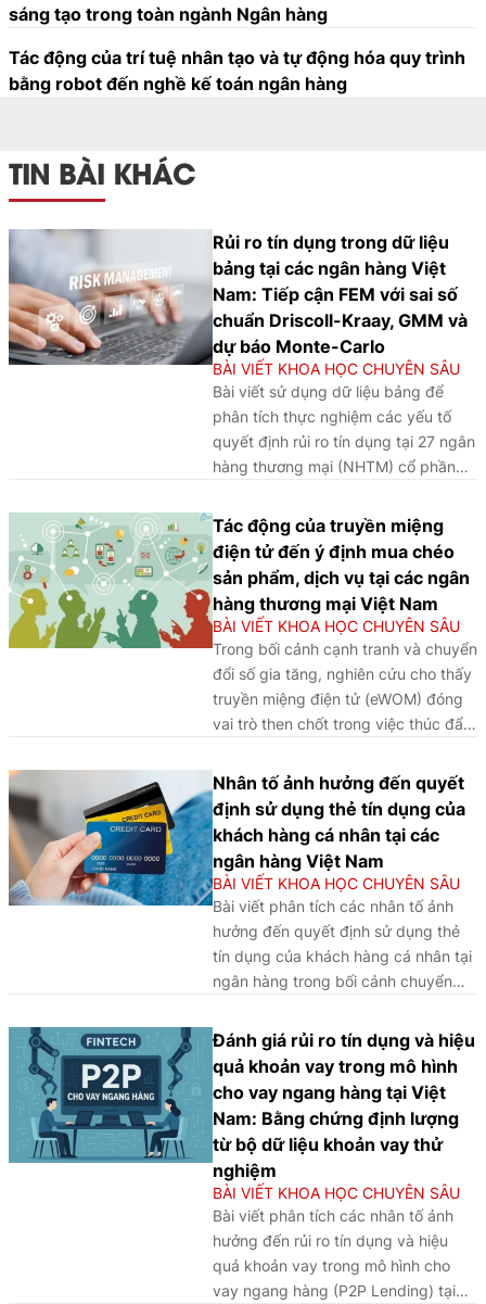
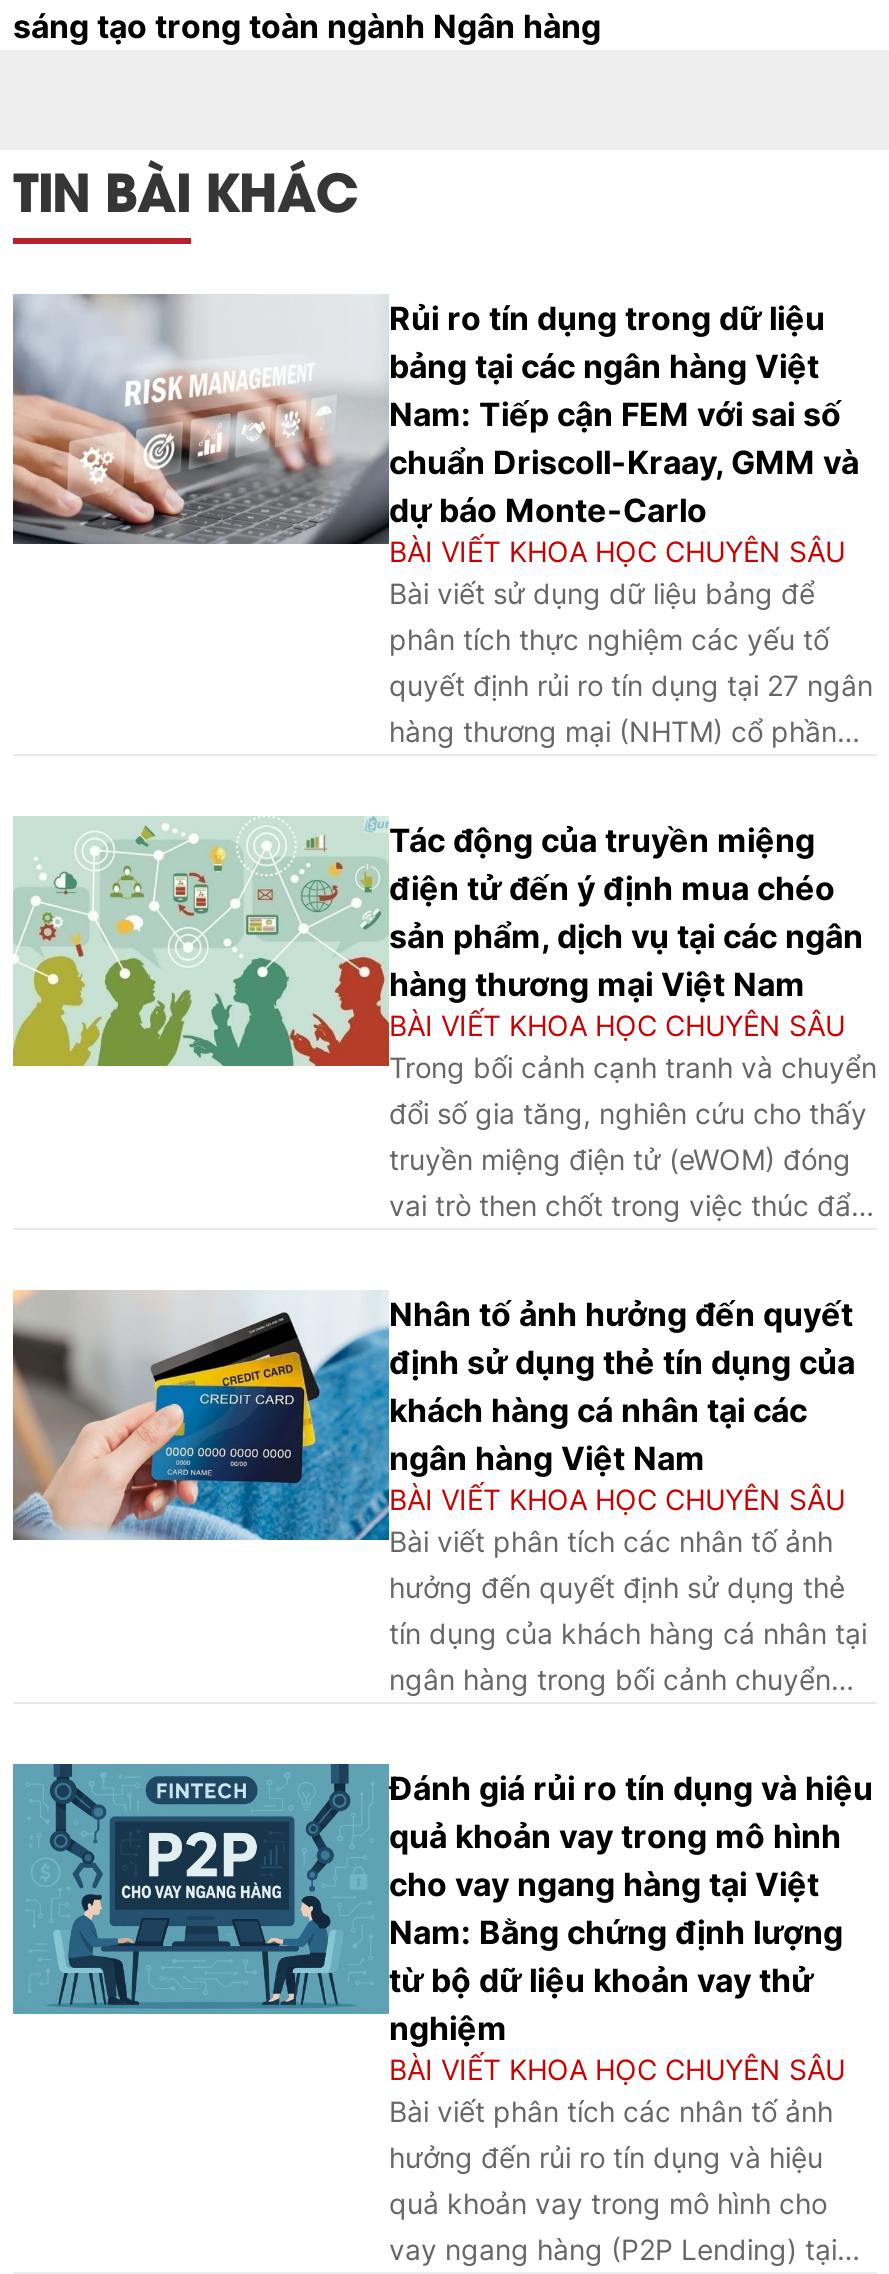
- Tác động của trí tuệ nhân tạo và tự động hóa quy trình
- bằng robot đến nghề kế toán ngân hàng
